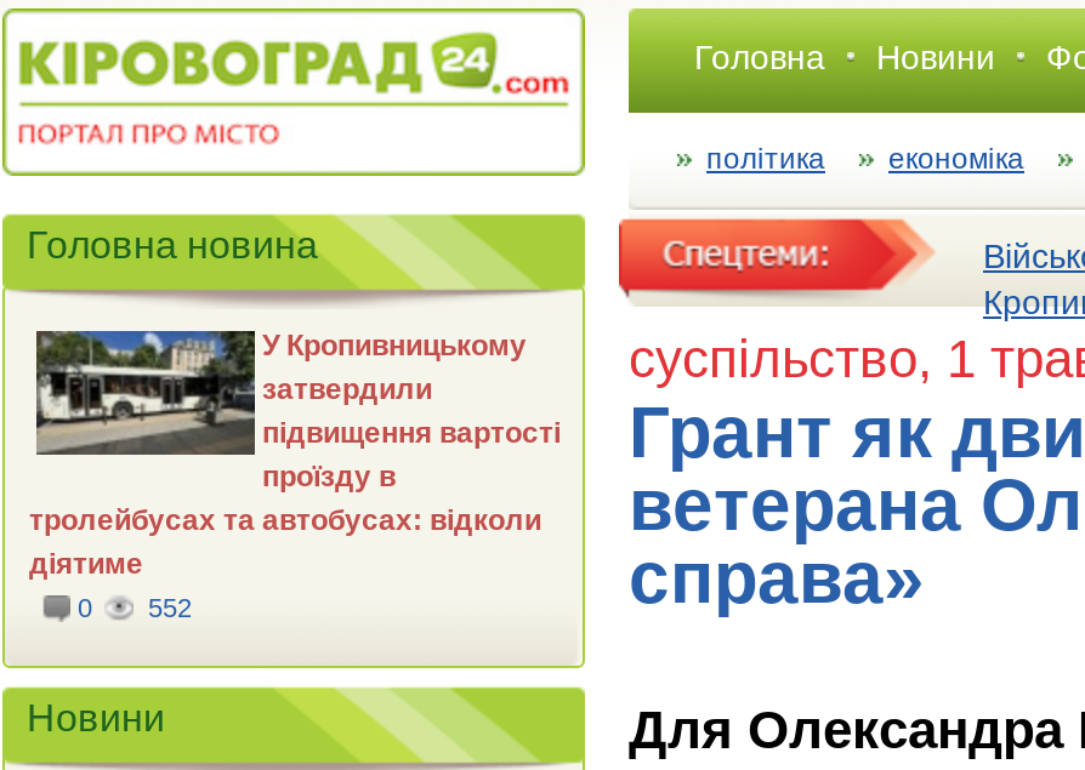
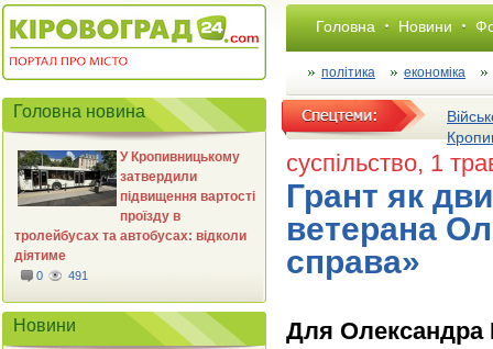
- 0 552
+ 0 491
